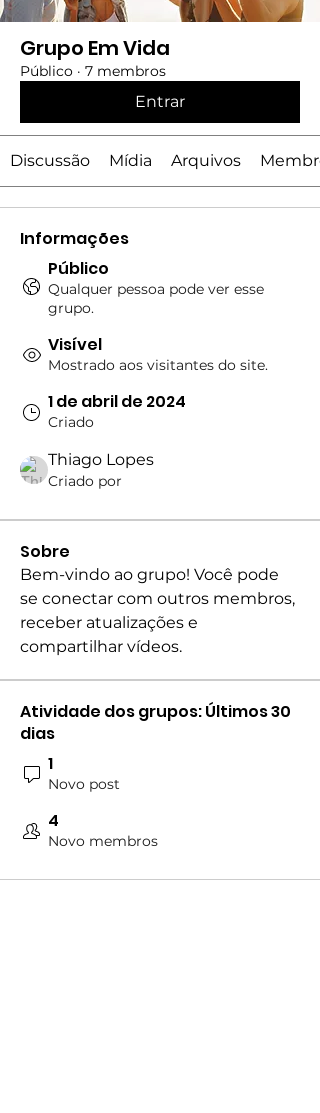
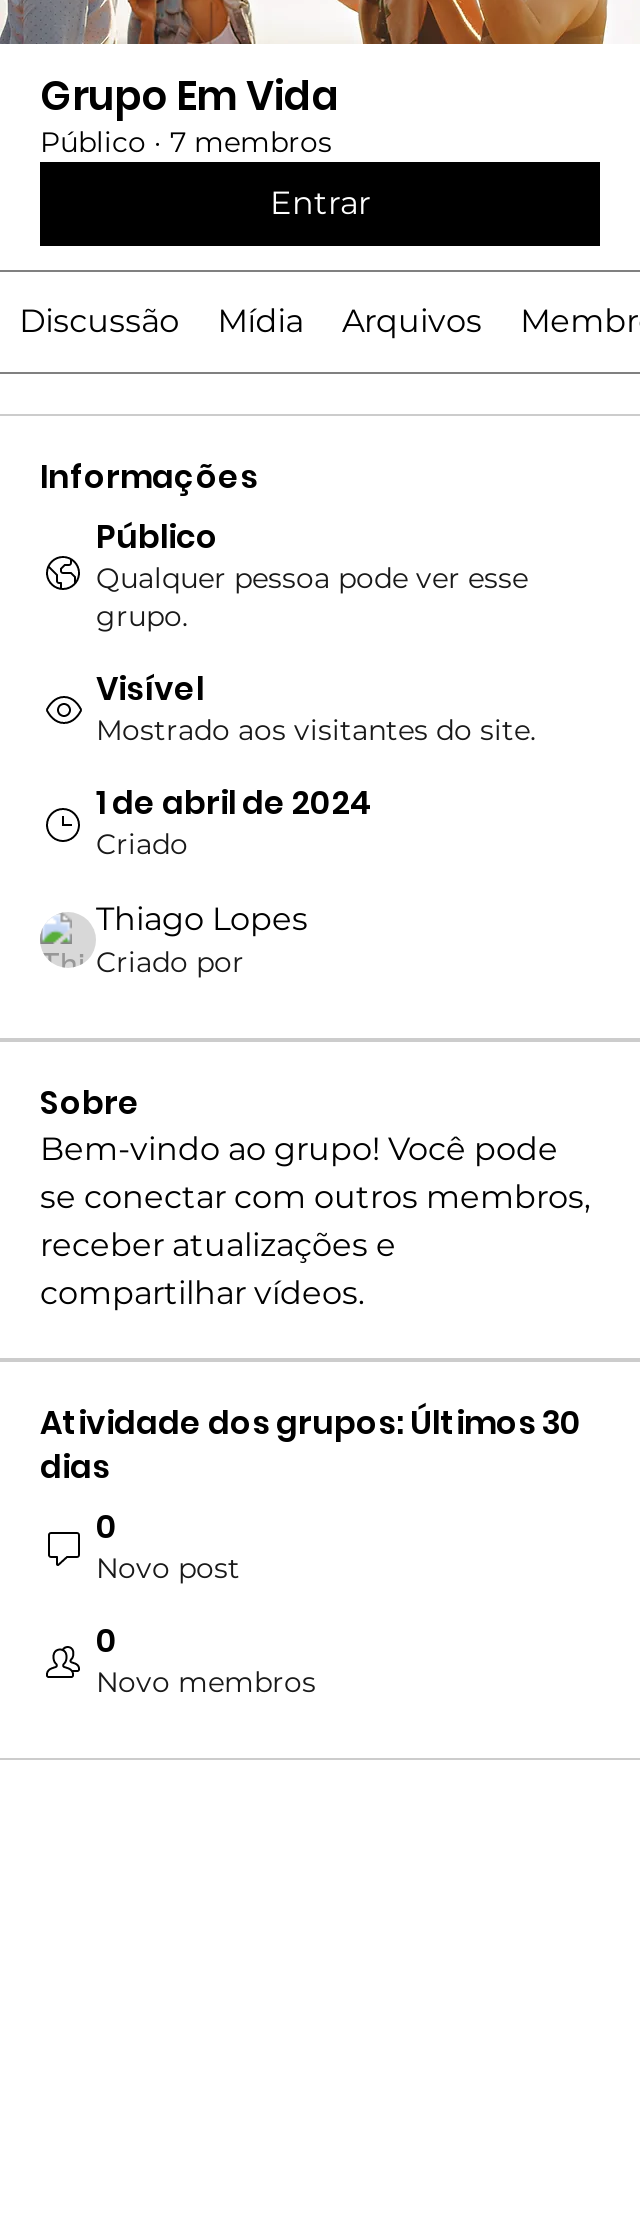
- 1
+ 0

- 4
+ 0
